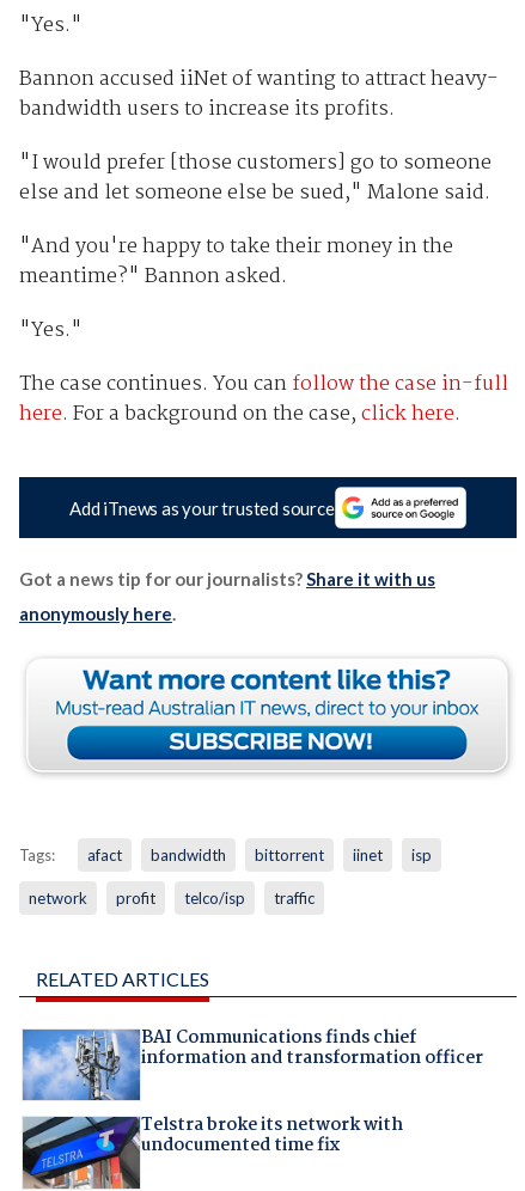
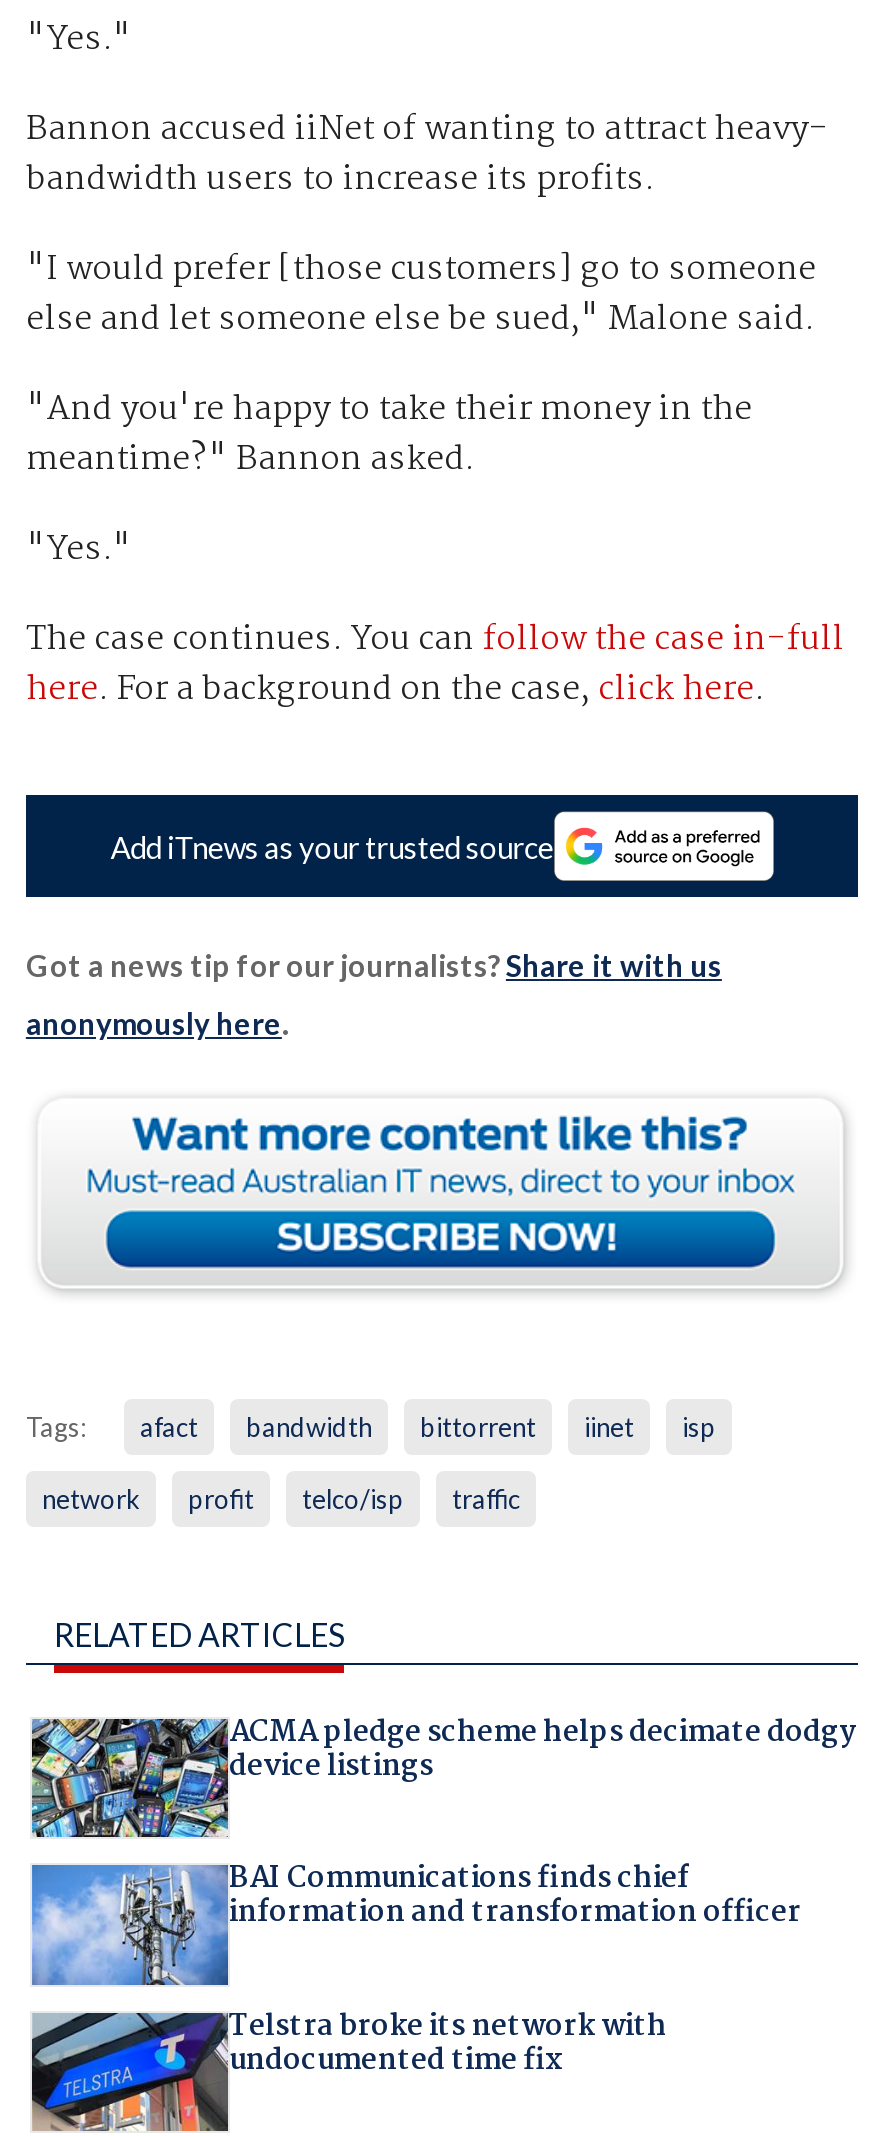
+ [image]
+ ACMA pledge scheme helps decimate dodgy
+ device listings
